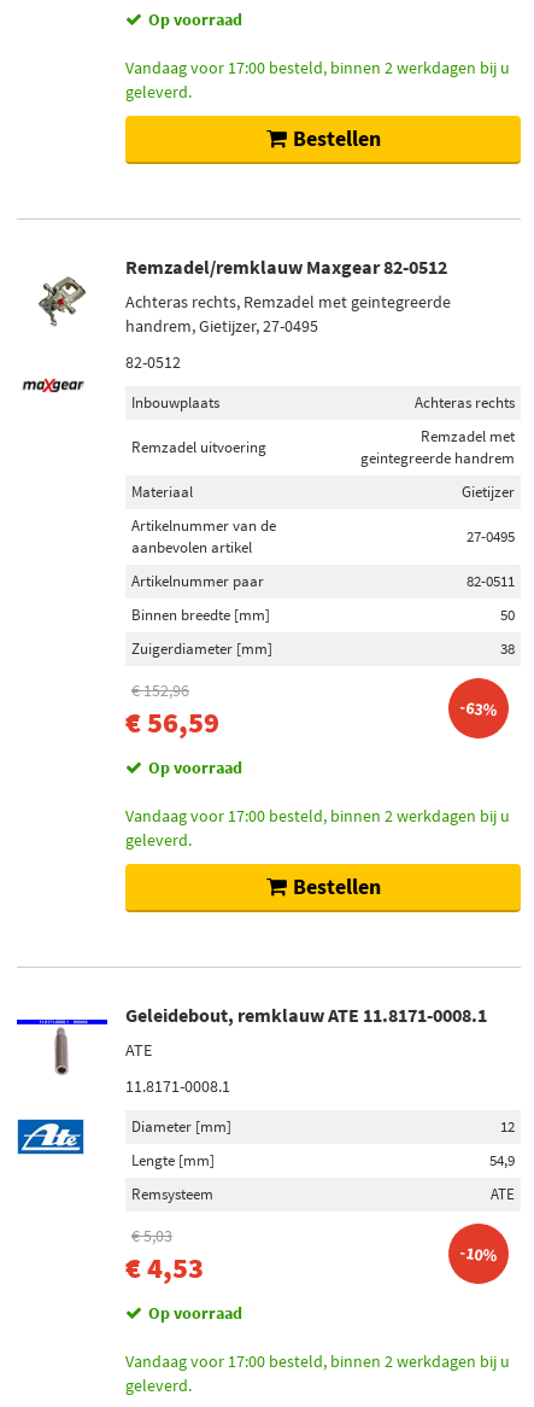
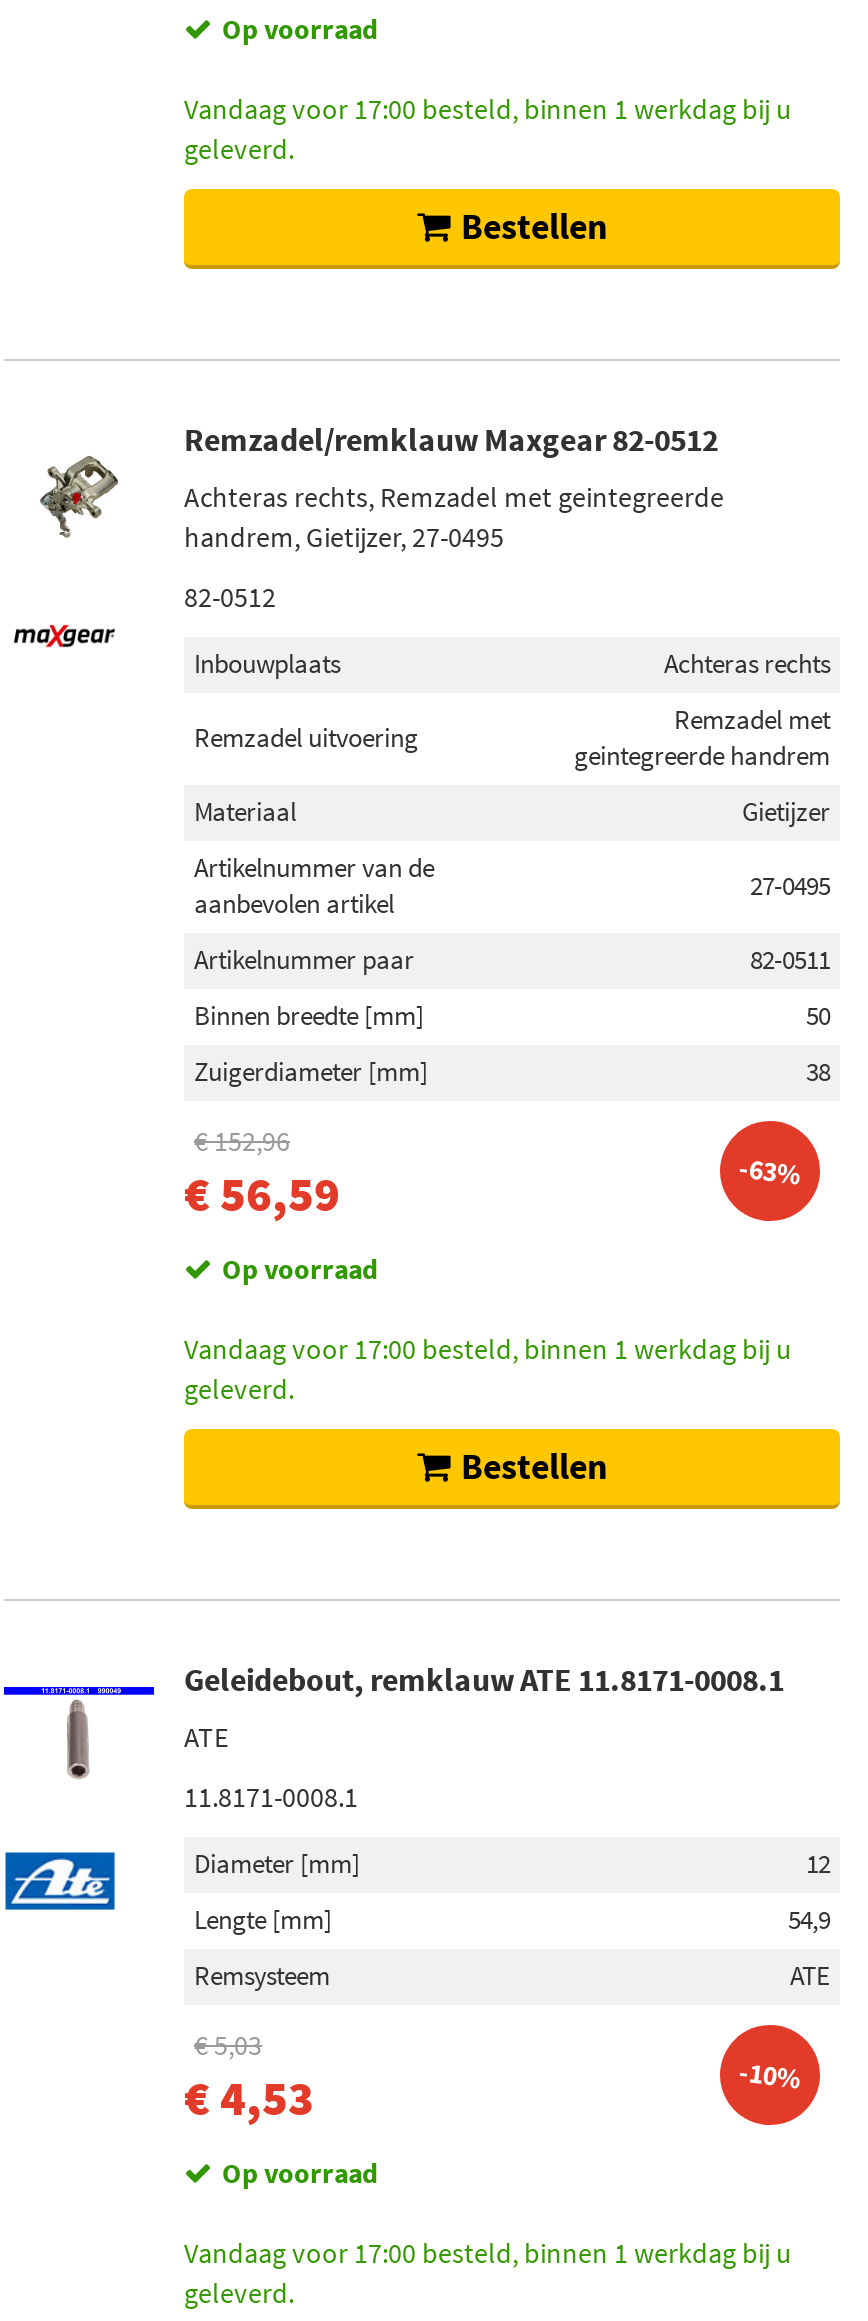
- Vandaag voor 17:00 besteld, binnen 2 werkdagen bij u
+ Vandaag voor 17:00 besteld, binnen 1 werkdag bij u

- Vandaag voor 17:00 besteld, binnen 2 werkdagen bij u
+ Vandaag voor 17:00 besteld, binnen 1 werkdag bij u

- Vandaag voor 17:00 besteld, binnen 2 werkdagen bij u
+ Vandaag voor 17:00 besteld, binnen 1 werkdag bij u
